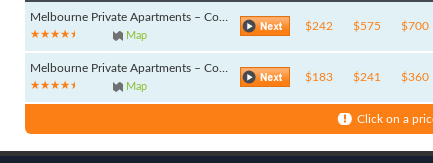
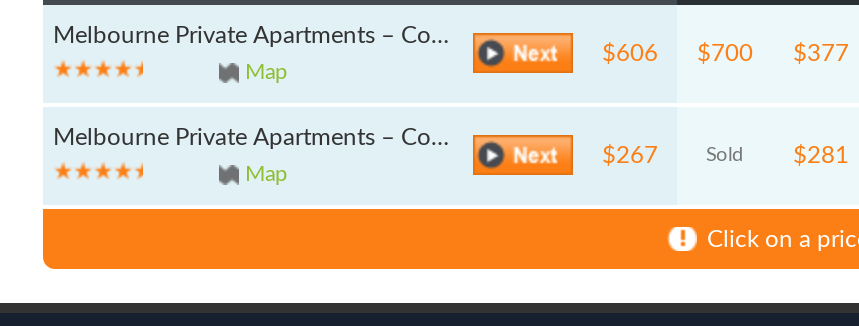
- $242
- $575
+ $606

+ $377

- $183
- $241
- $360
+ $267
+ Sold
+ $281
